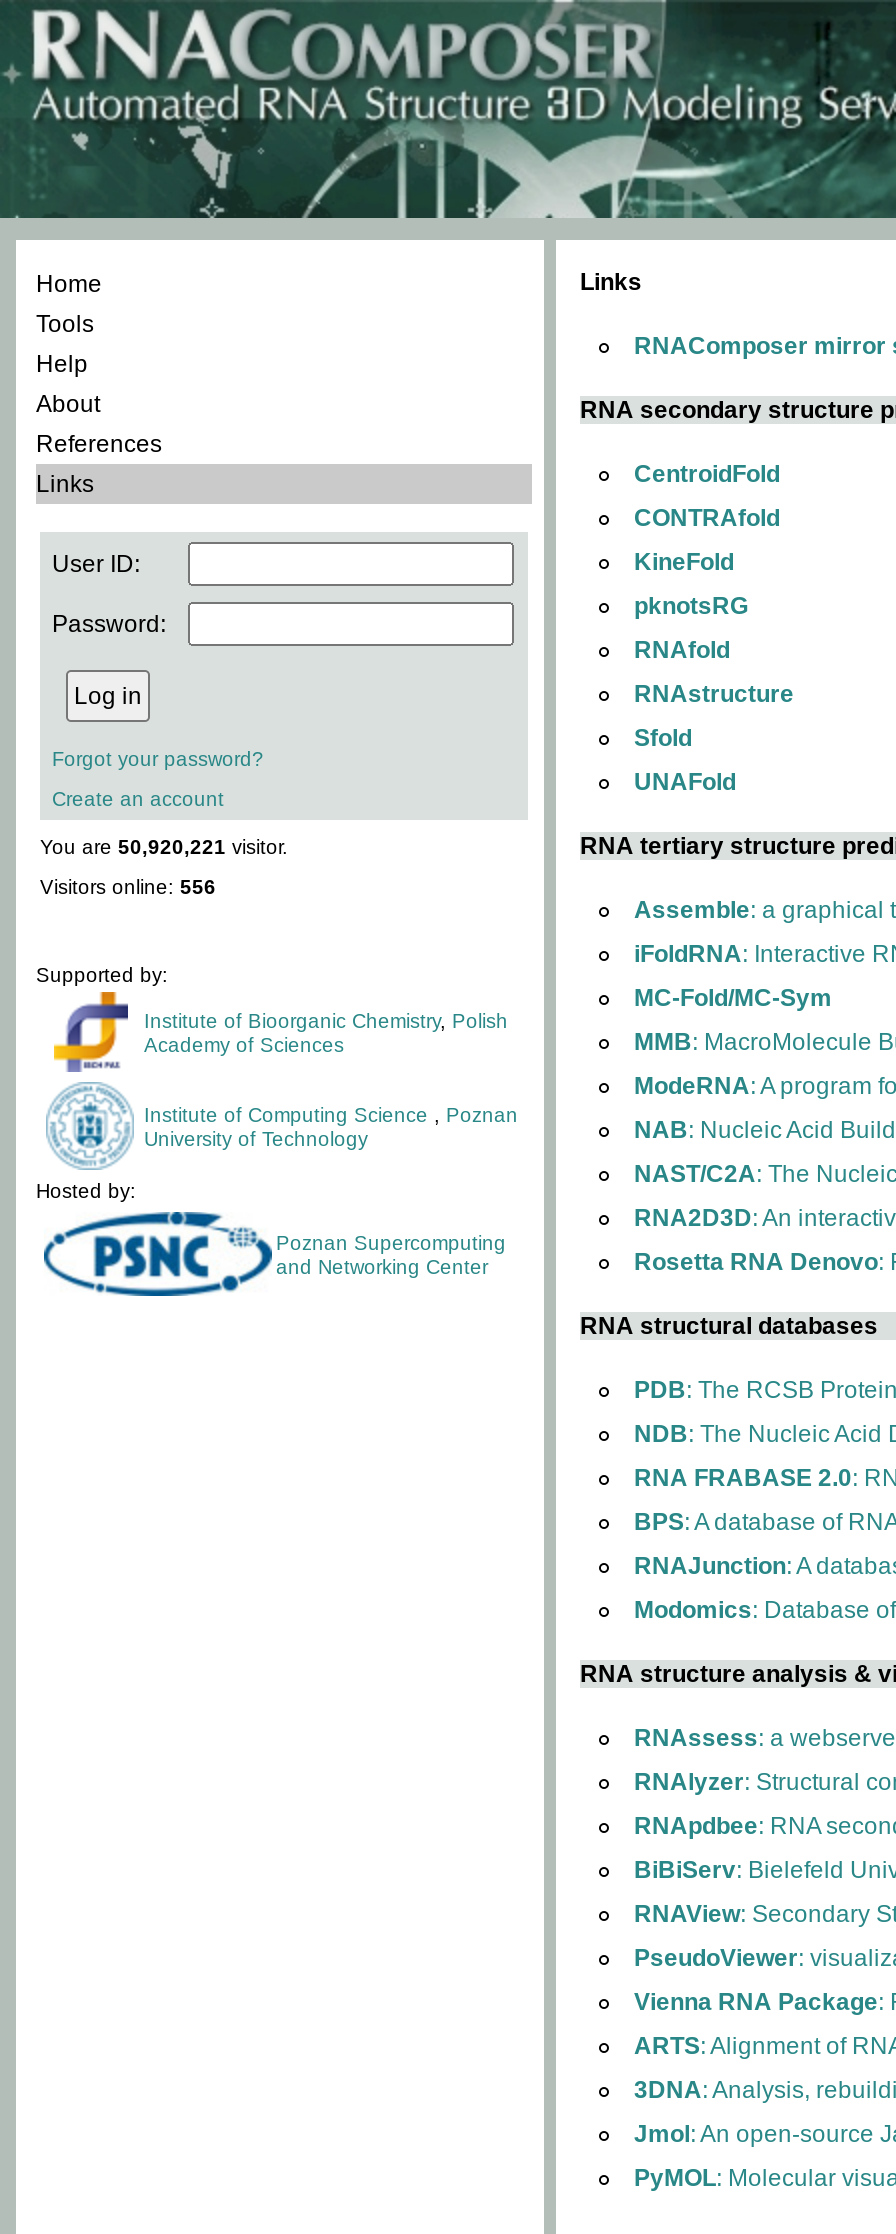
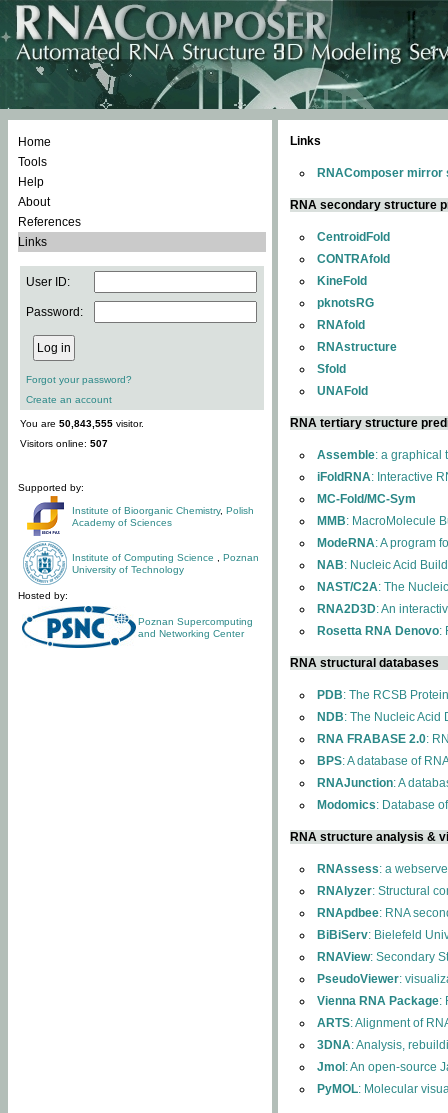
- You are 50,920,221 visitor.
+ You are 50,843,555 visitor.

- Visitors online: 556
+ Visitors online: 507
